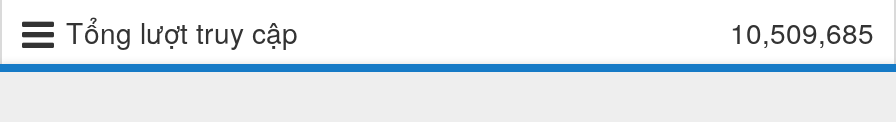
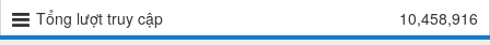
- 10,509,685
+ 10,458,916
